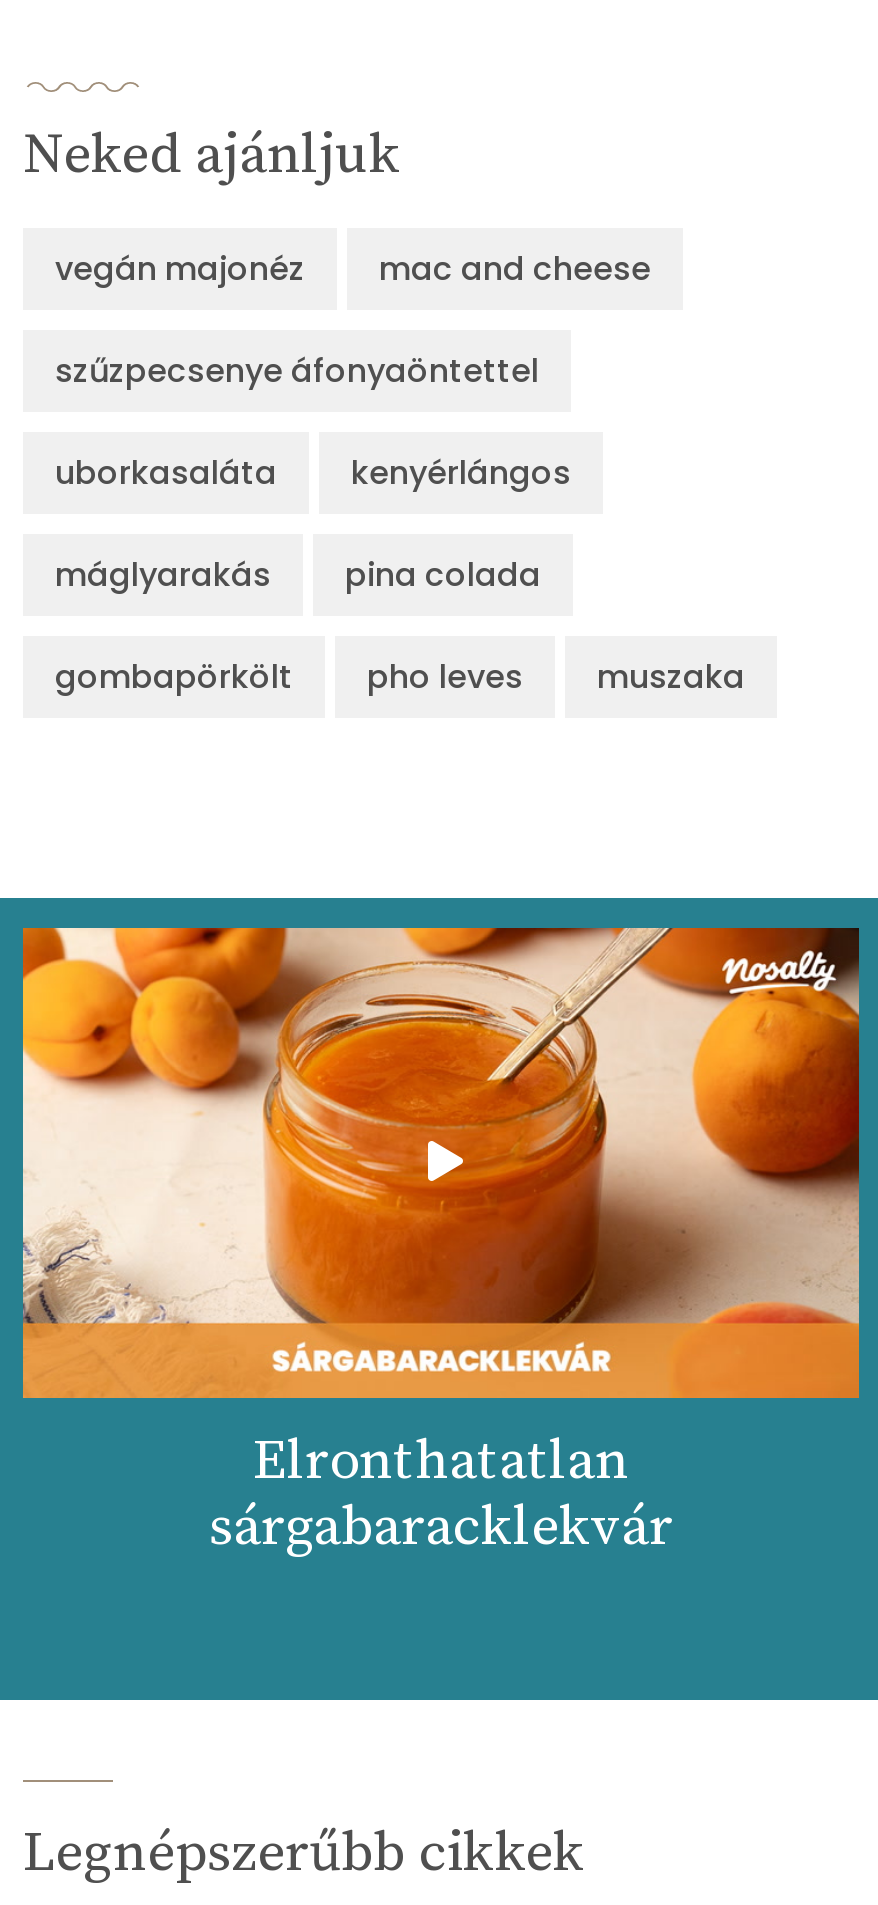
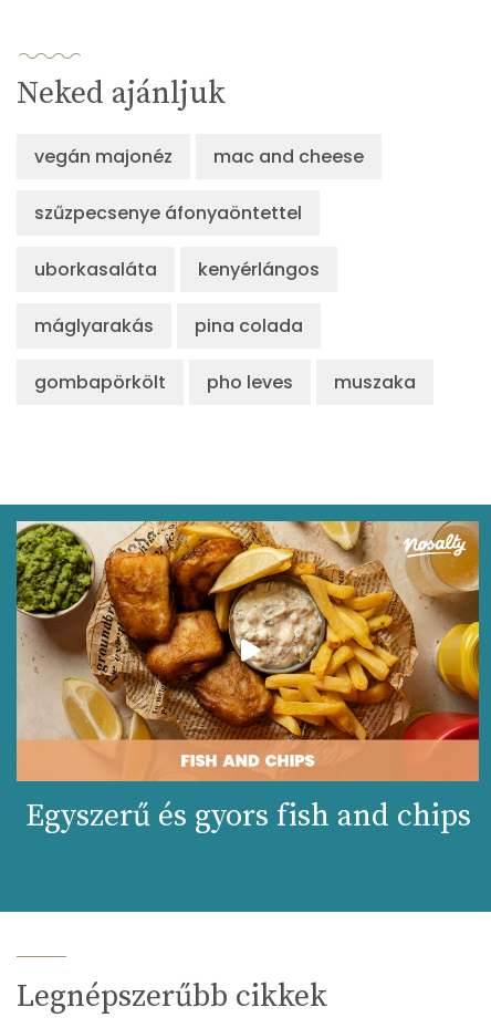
- [image]
- Elronthatatlan
- sárgabaracklekvár
+ [image]
+ Egyszerű és gyors fish and chips
